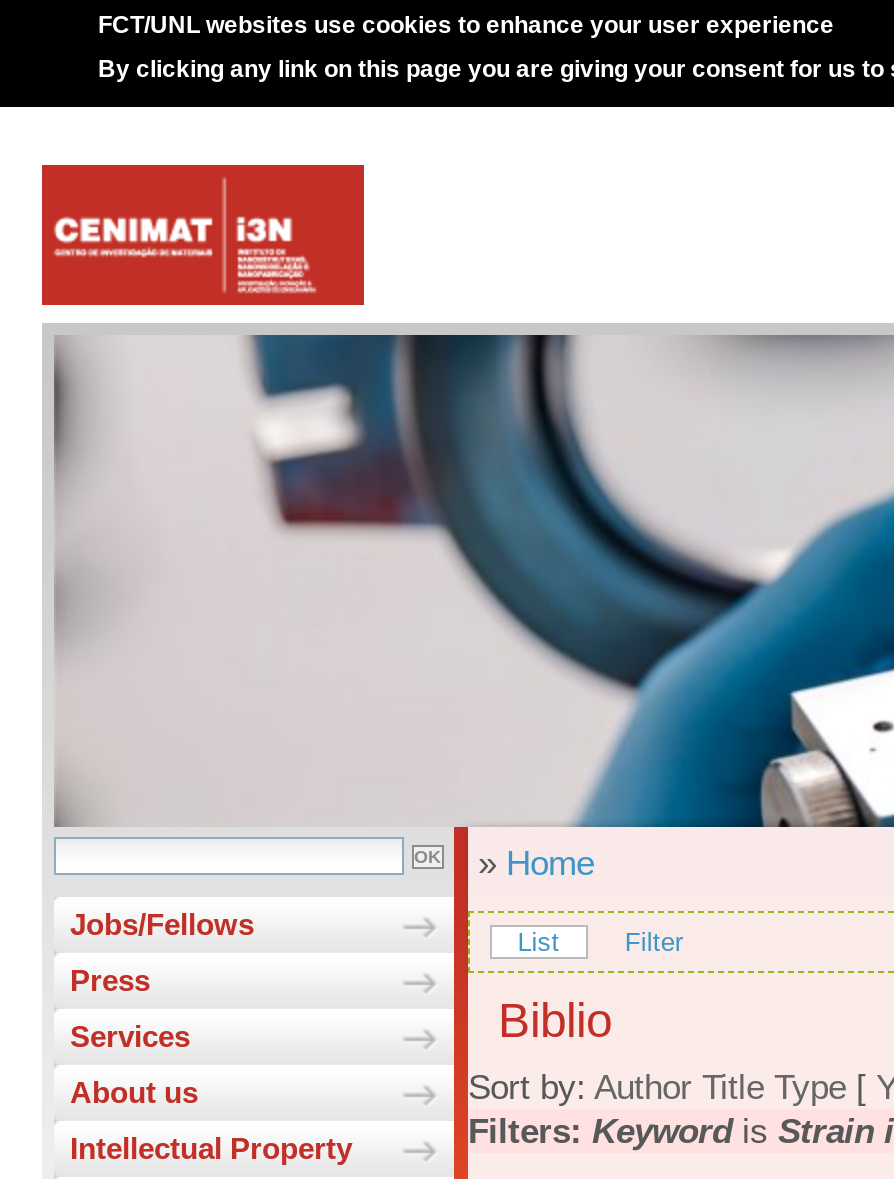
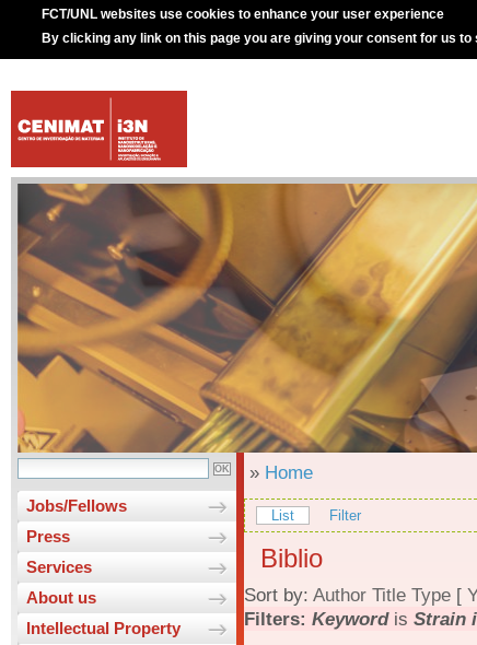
- [image]
+ [image]
